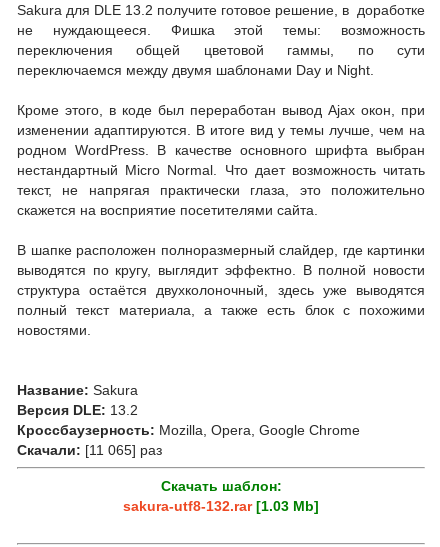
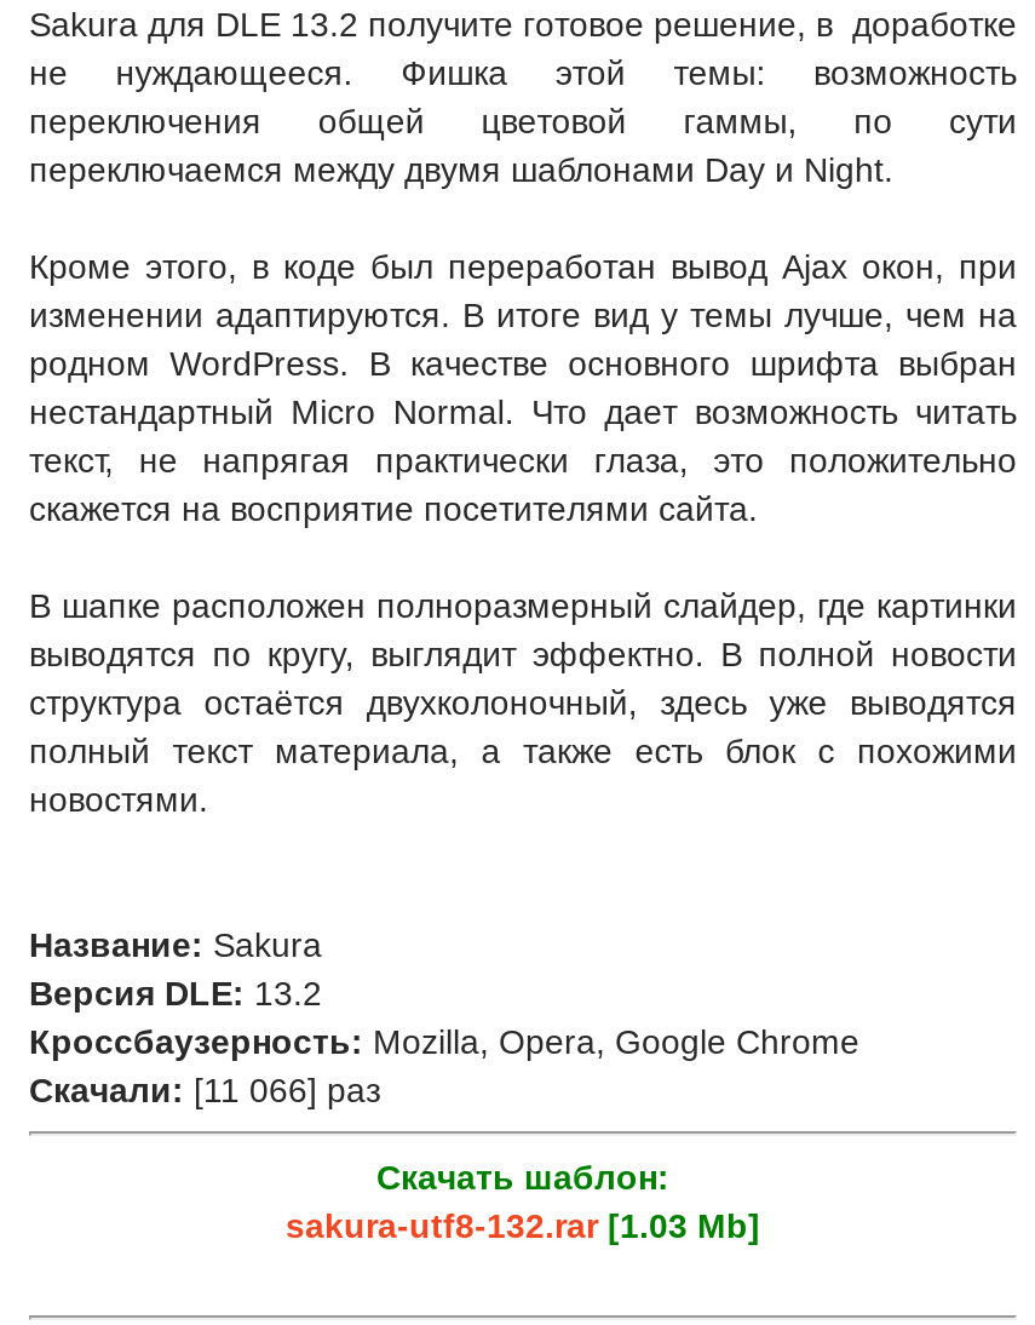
- Скачали: [11 065] раз
+ Скачали: [11 066] раз
